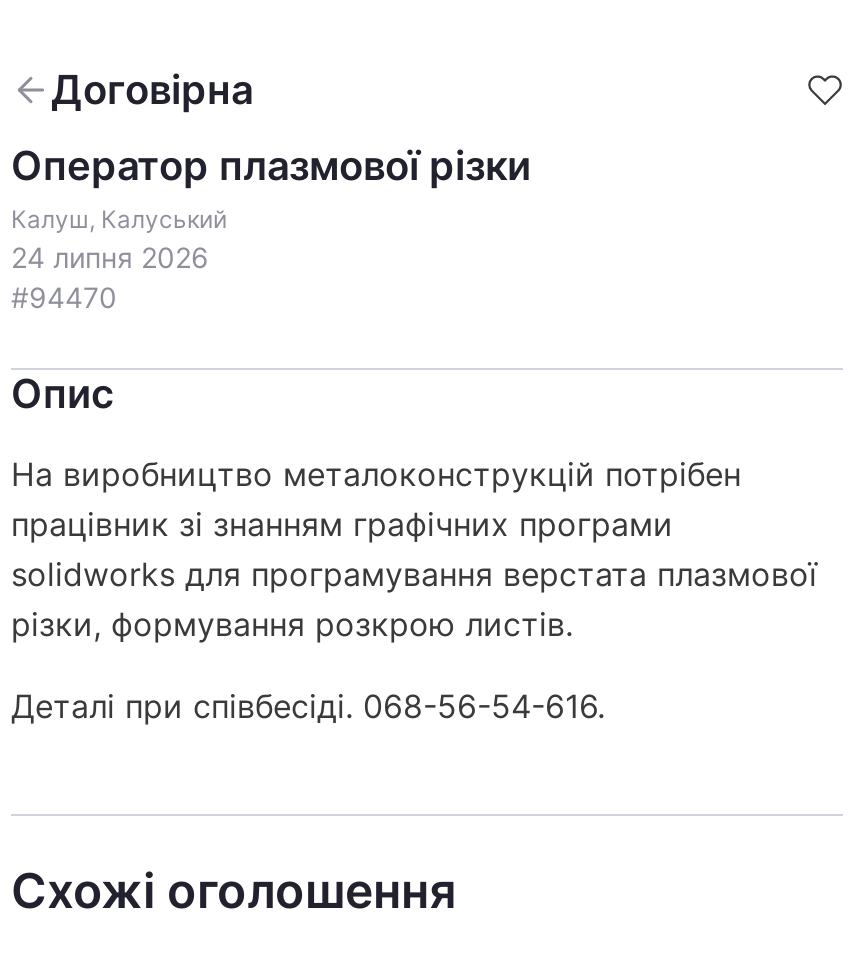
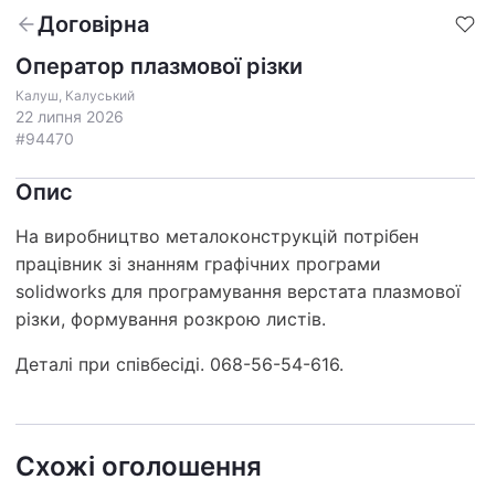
- 24 липня 2026
+ 22 липня 2026
